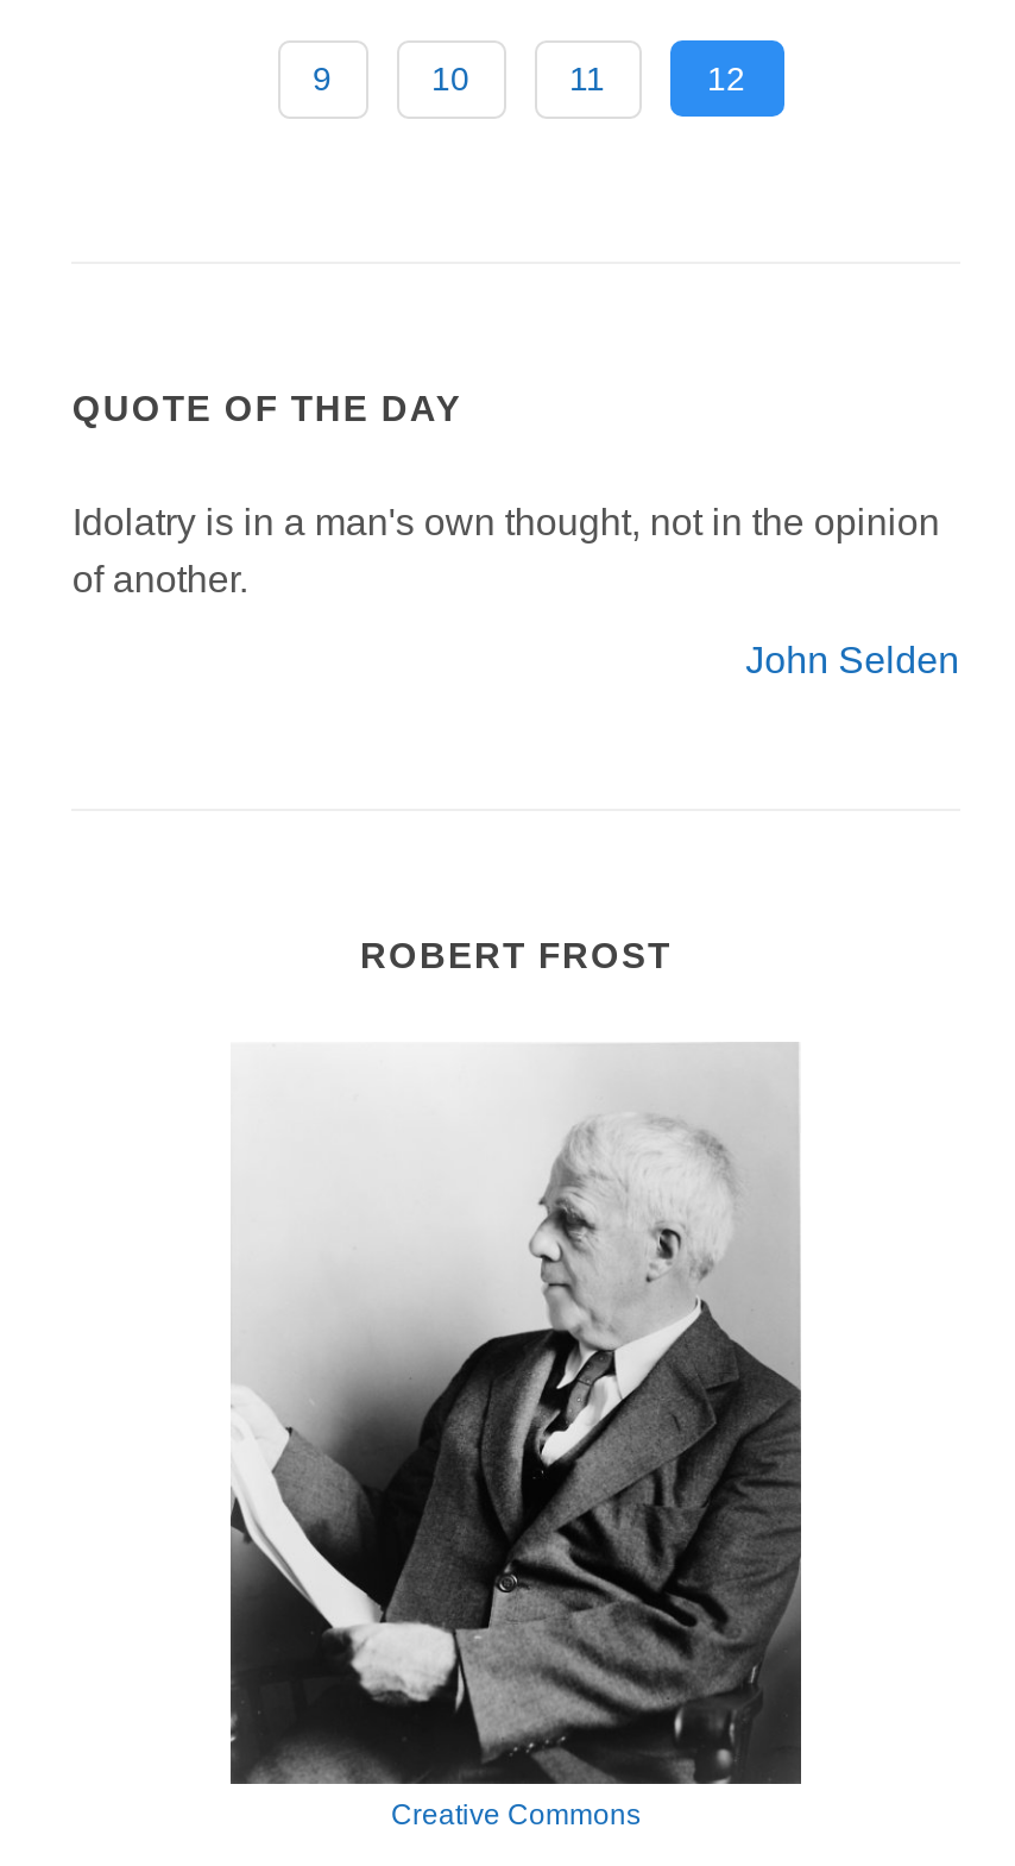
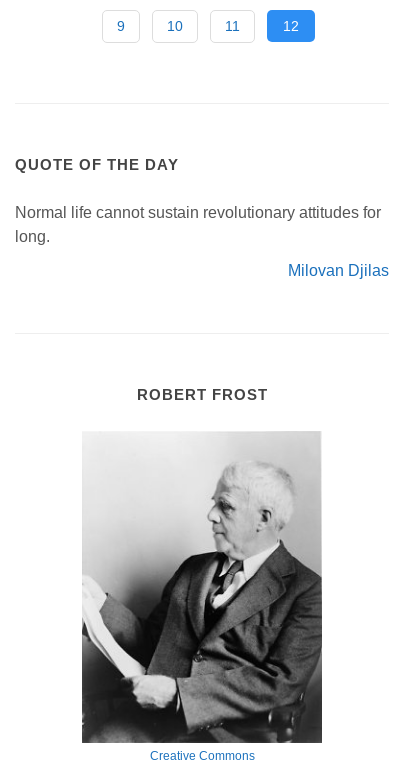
- Idolatry is in a man's own thought, not in the opinion
- of another.
+ Normal life cannot sustain revolutionary attitudes for
+ long.

- John Selden
+ Milovan Djilas
